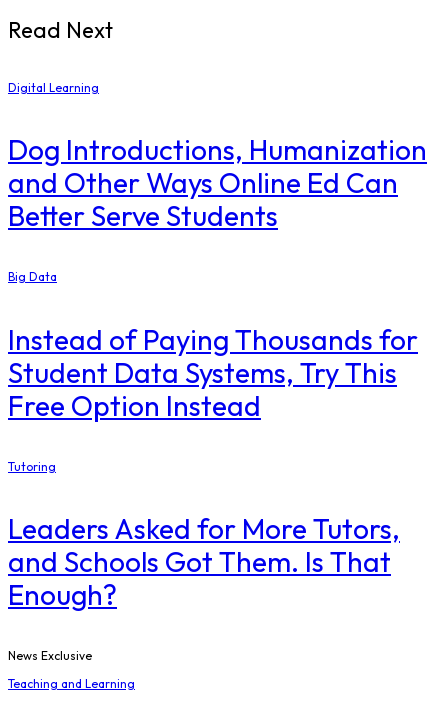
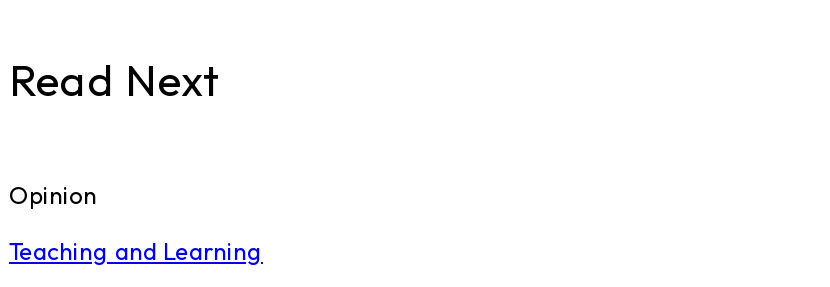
- Digital Learning
- Dog Introductions, Humanization
- and Other Ways Online Ed Can
- Better Serve Students
- Big Data
- Instead of Paying Thousands for
- Student Data Systems, Try This
- Free Option Instead
- Tutoring
- Leaders Asked for More Tutors,
- and Schools Got Them. Is That
- Enough?
- News Exclusive
+ Opinion
